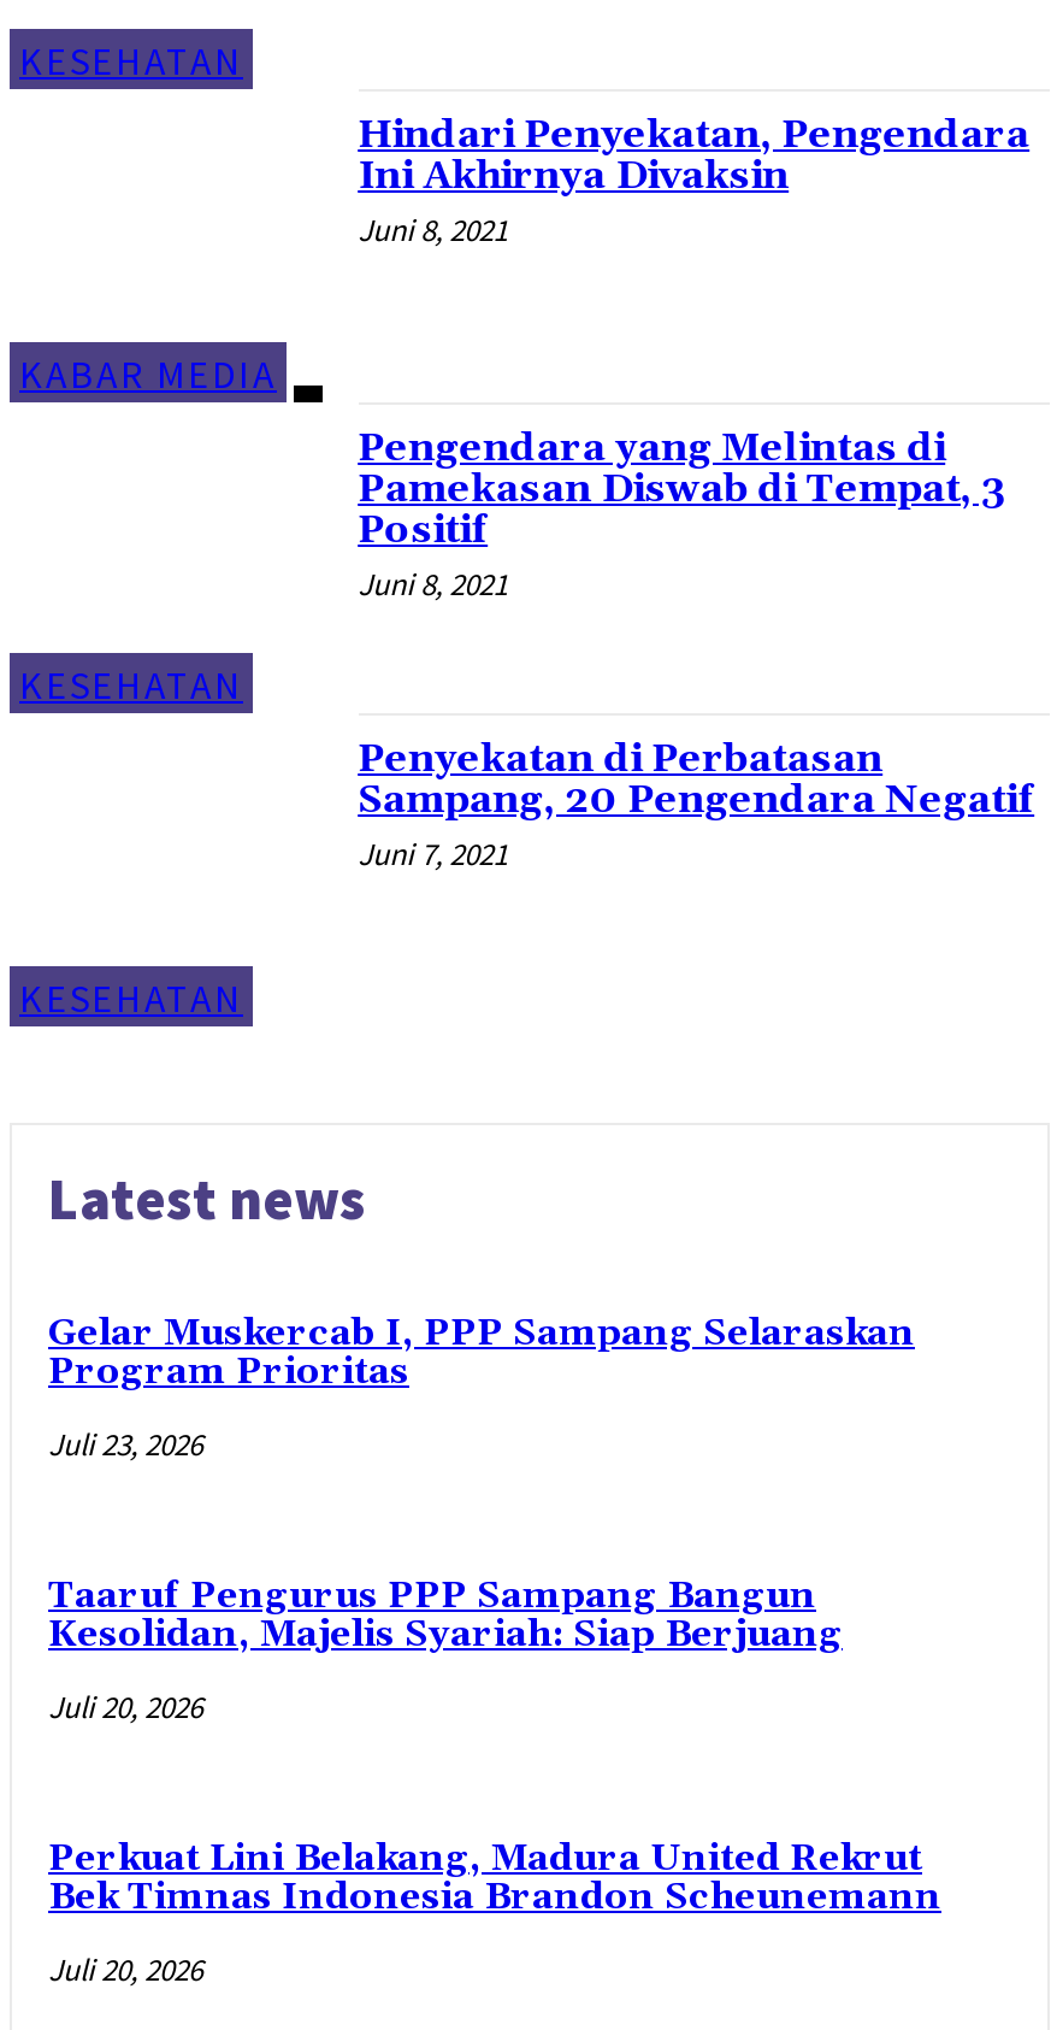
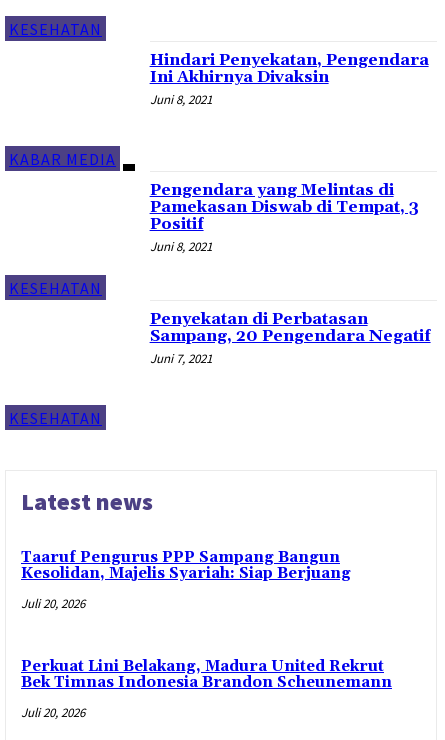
- Gelar Muskercab I, PPP Sampang Selaraskan
- Program Prioritas
- Juli 23, 2026
